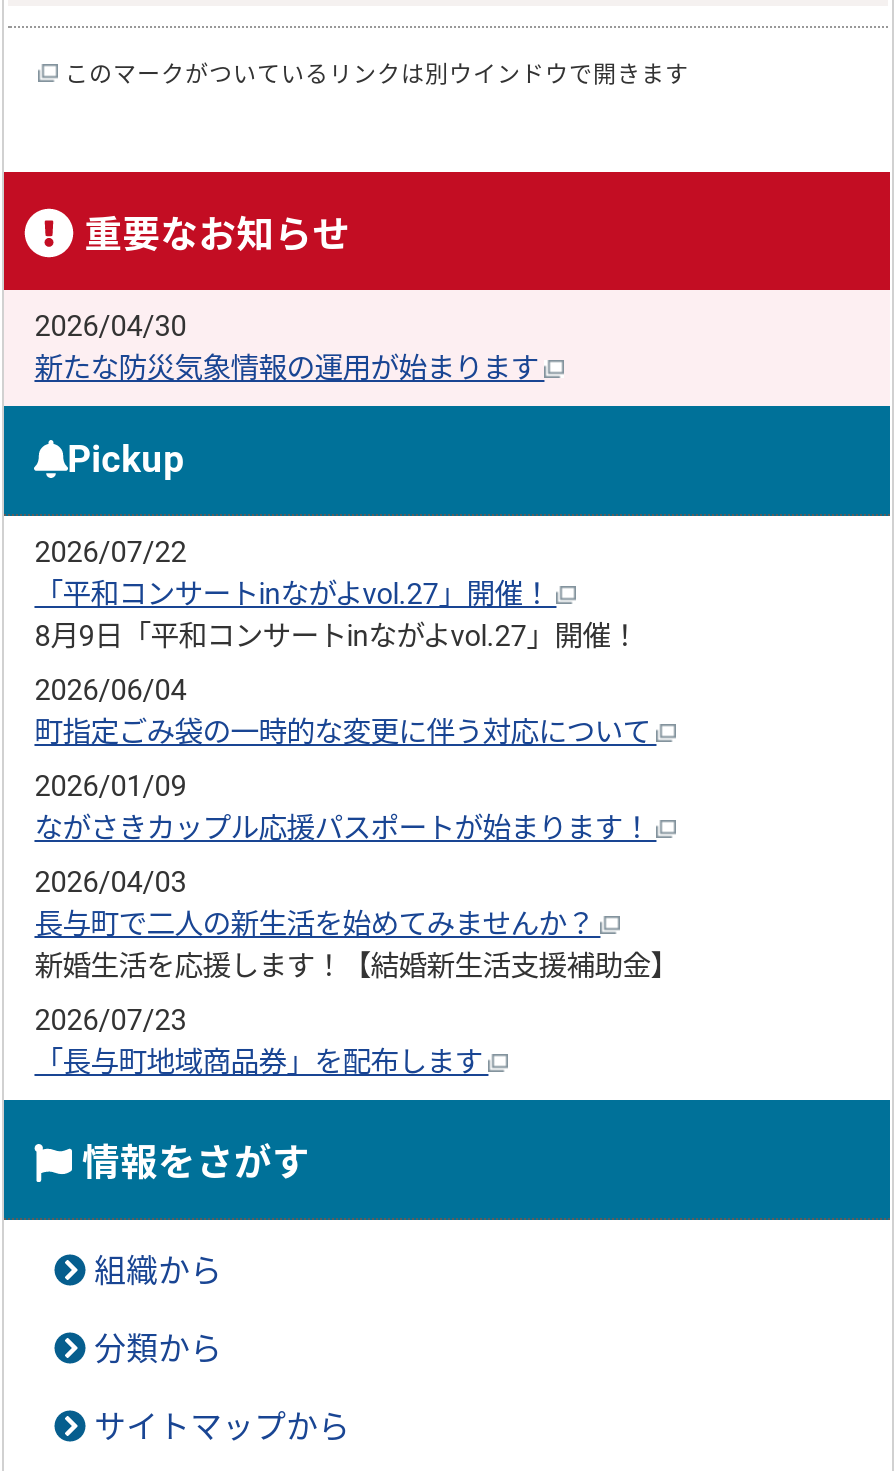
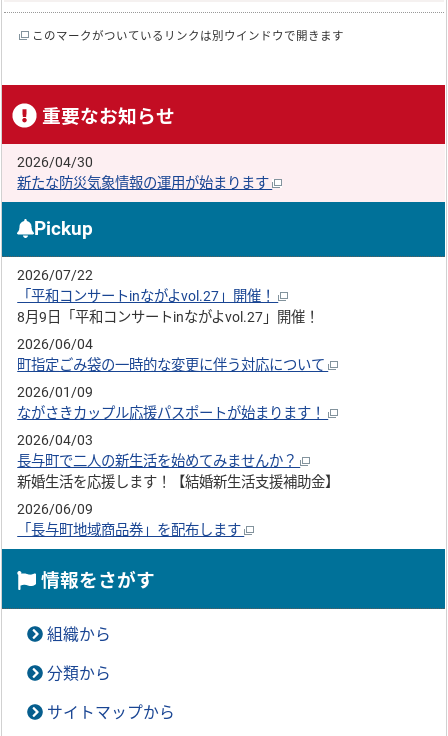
- 2026/07/23
+ 2026/06/09
